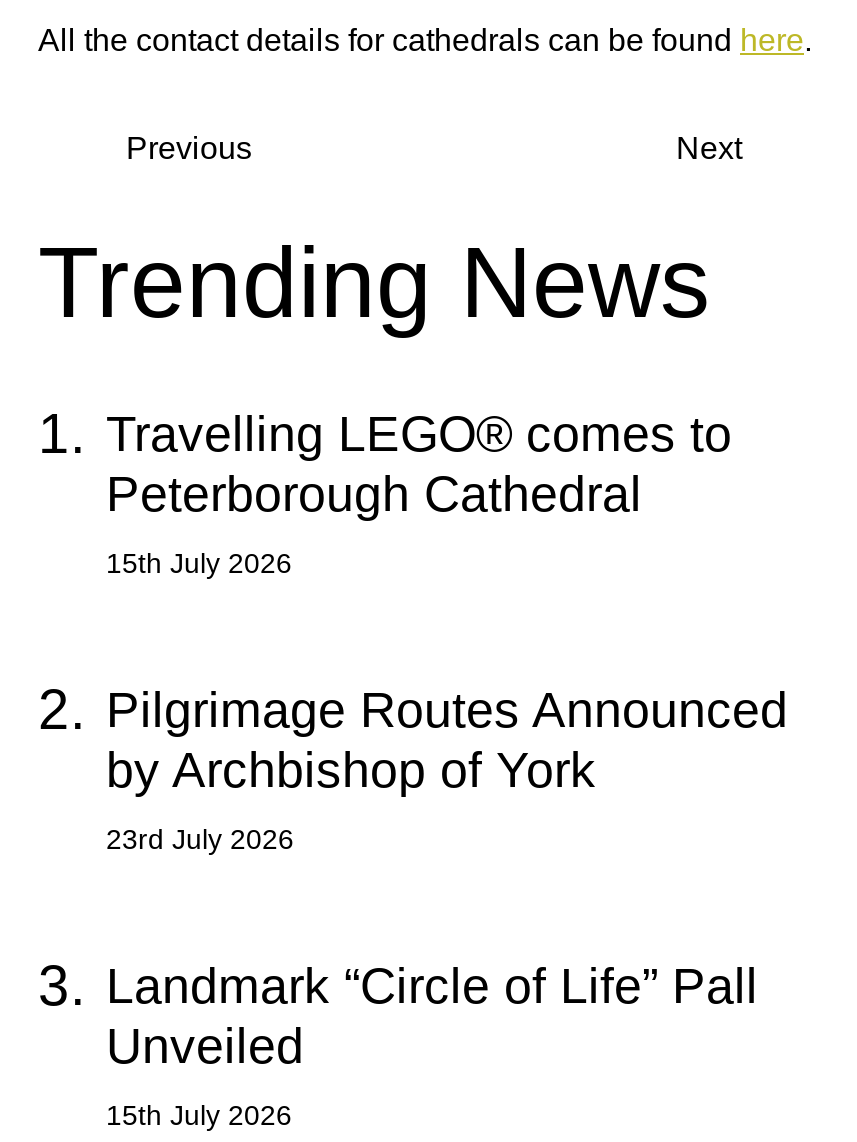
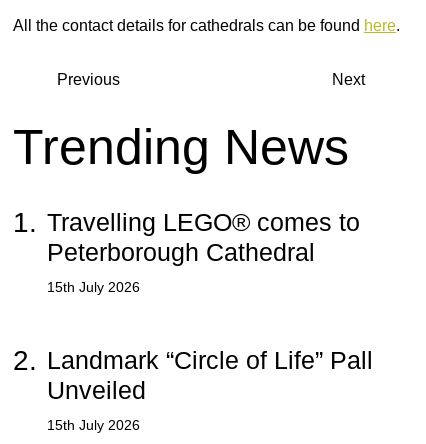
- 2. Pilgrimage Routes Announced
- by Archbishop of York
- 23rd July 2026
- 3. Landmark “Circle of Life” Pall
+ 2. Landmark “Circle of Life” Pall
